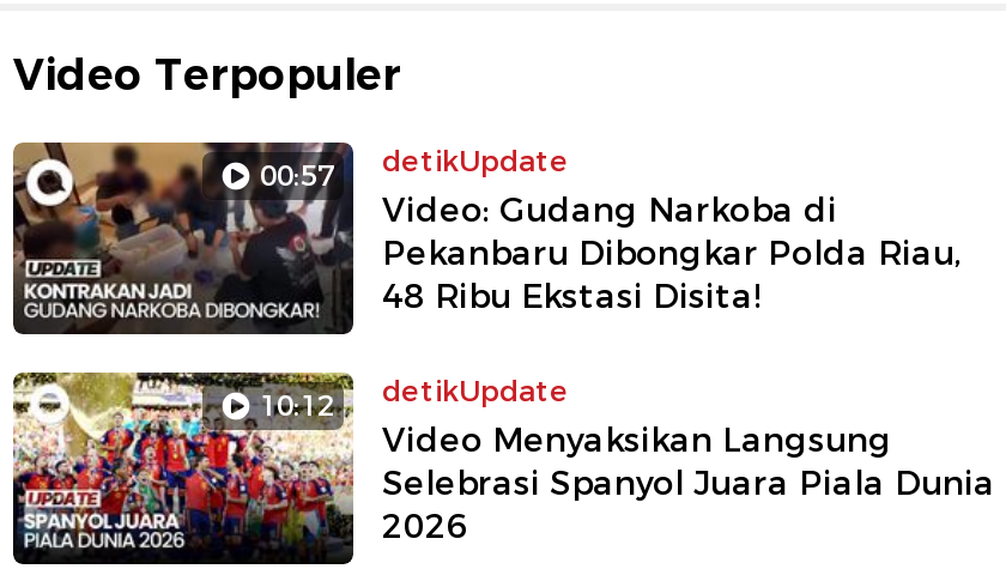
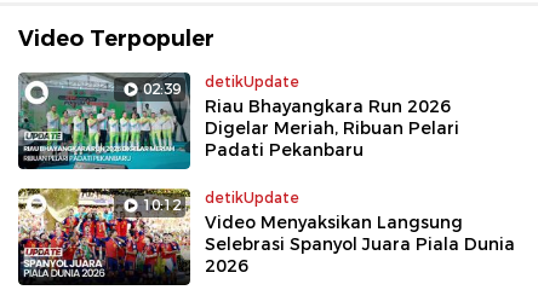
- [image]
- 00:57 detikUpdate
+ [image]
+ 02:39 detikUpdate

- Video: Gudang Narkoba di
- Pekanbaru Dibongkar Polda Riau,
- 48 Ribu Ekstasi Disita!
+ Riau Bhayangkara Run 2026
+ Digelar Meriah, Ribuan Pelari
+ Padati Pekanbaru
